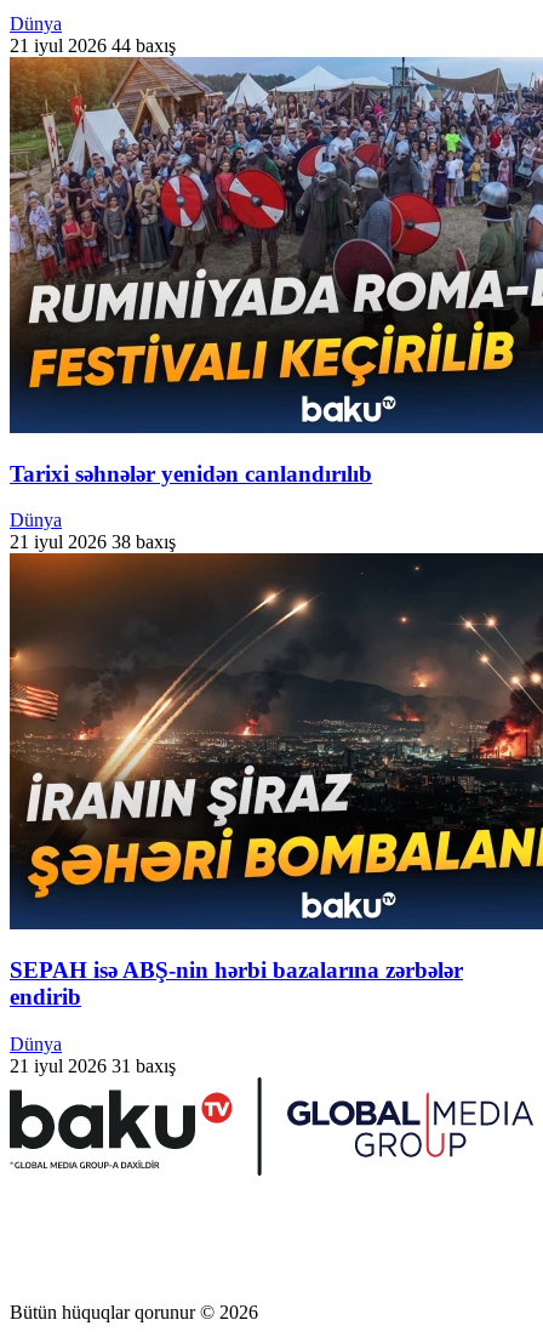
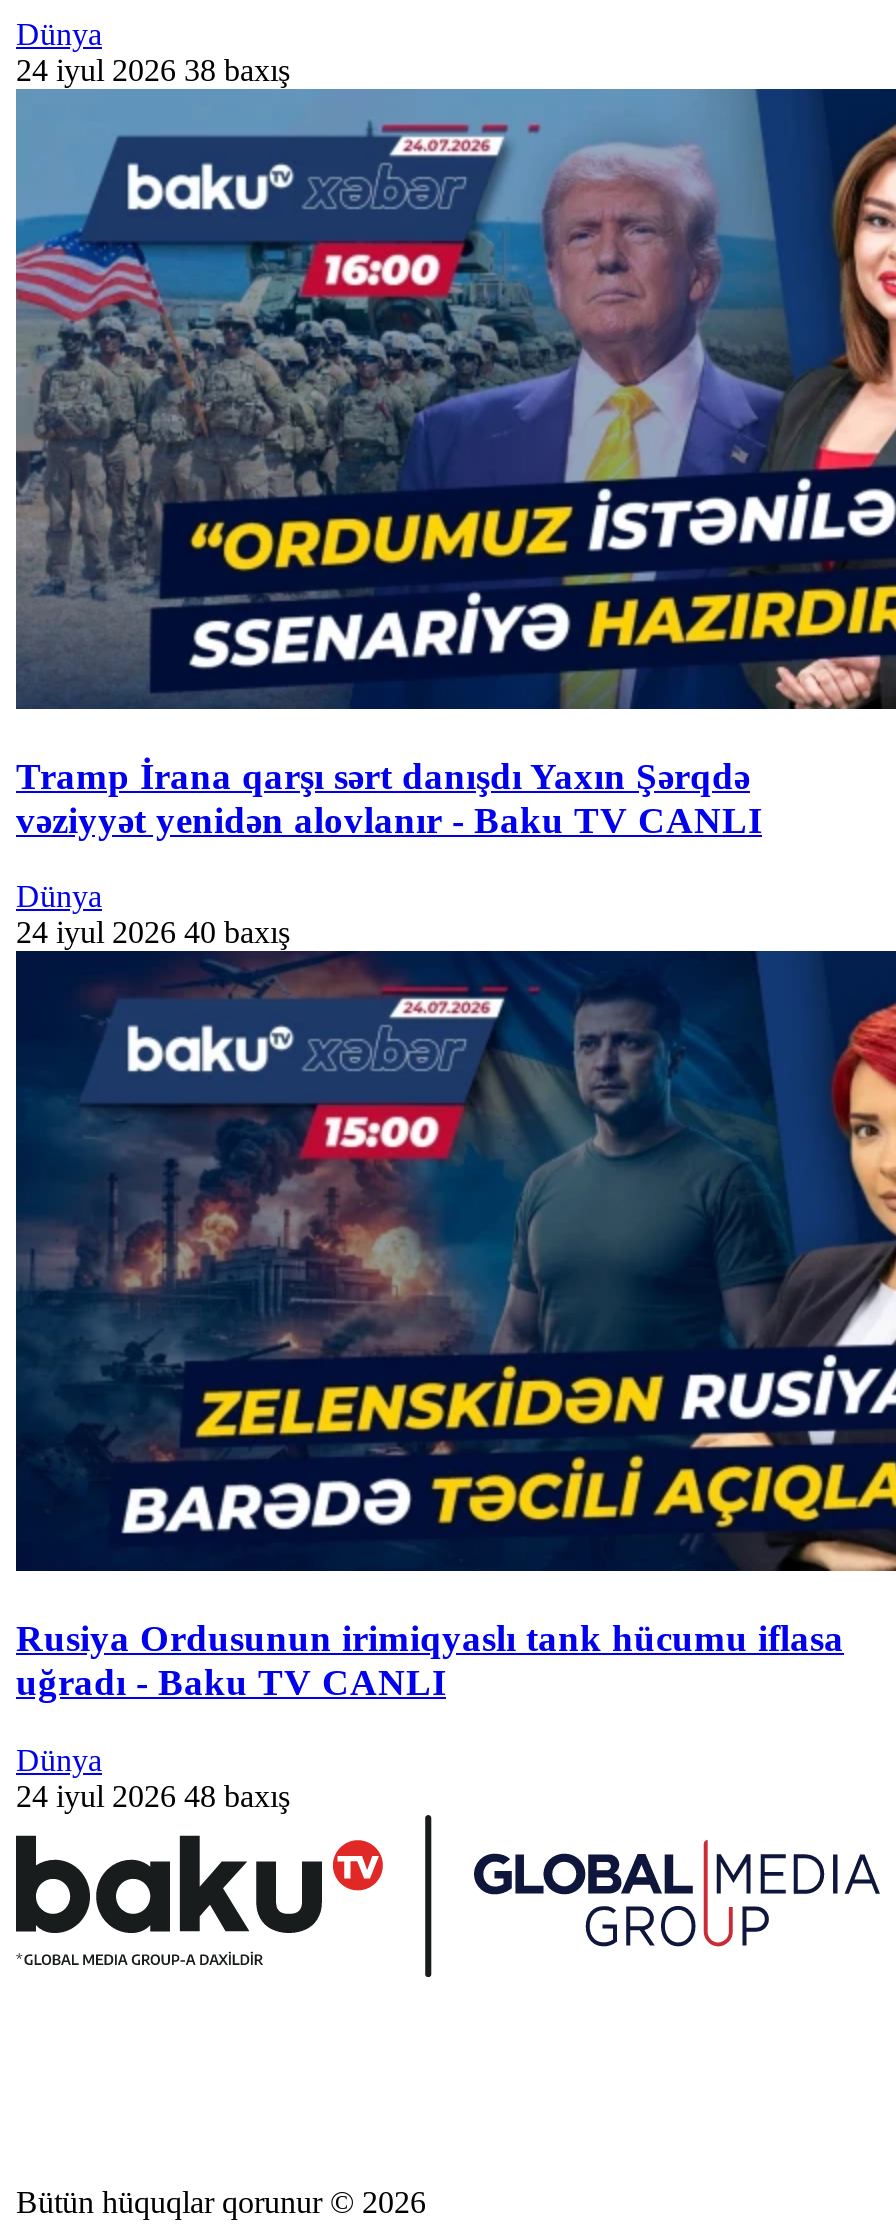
- 21 iyul 2026 44 baxış
+ 24 iyul 2026 38 baxış

- [image]
- Tarixi səhnələr yenidən canlandırılıb
+ [image]
+ Tramp İrana qarşı sərt danışdı Yaxın Şərqdə
+ vəziyyət yenidən alovlanır - Baku TV CANLI

- 21 iyul 2026 38 baxış
+ 24 iyul 2026 40 baxış

- [image]
- SEPAH isə ABŞ-nin hərbi bazalarına zərbələr
- endirib
+ [image]
+ Rusiya Ordusunun irimiqyaslı tank hücumu iflasa
+ uğradı - Baku TV CANLI

- 21 iyul 2026 31 baxış
+ 24 iyul 2026 48 baxış
